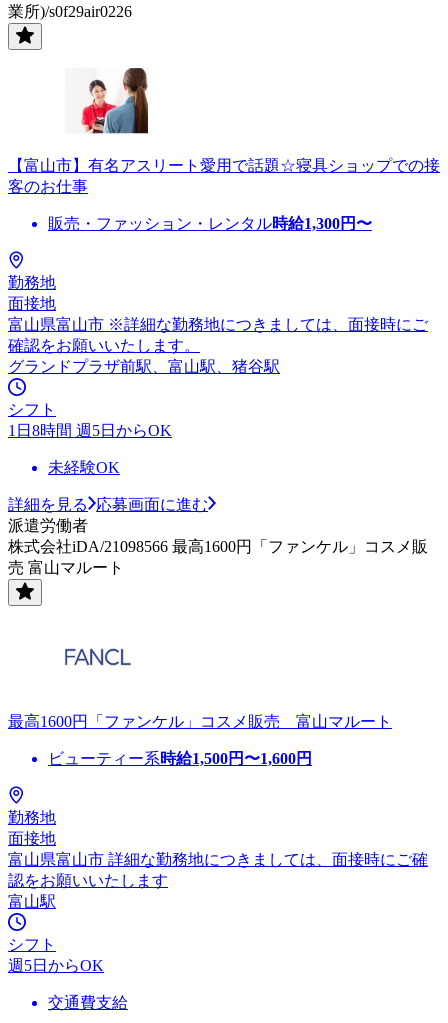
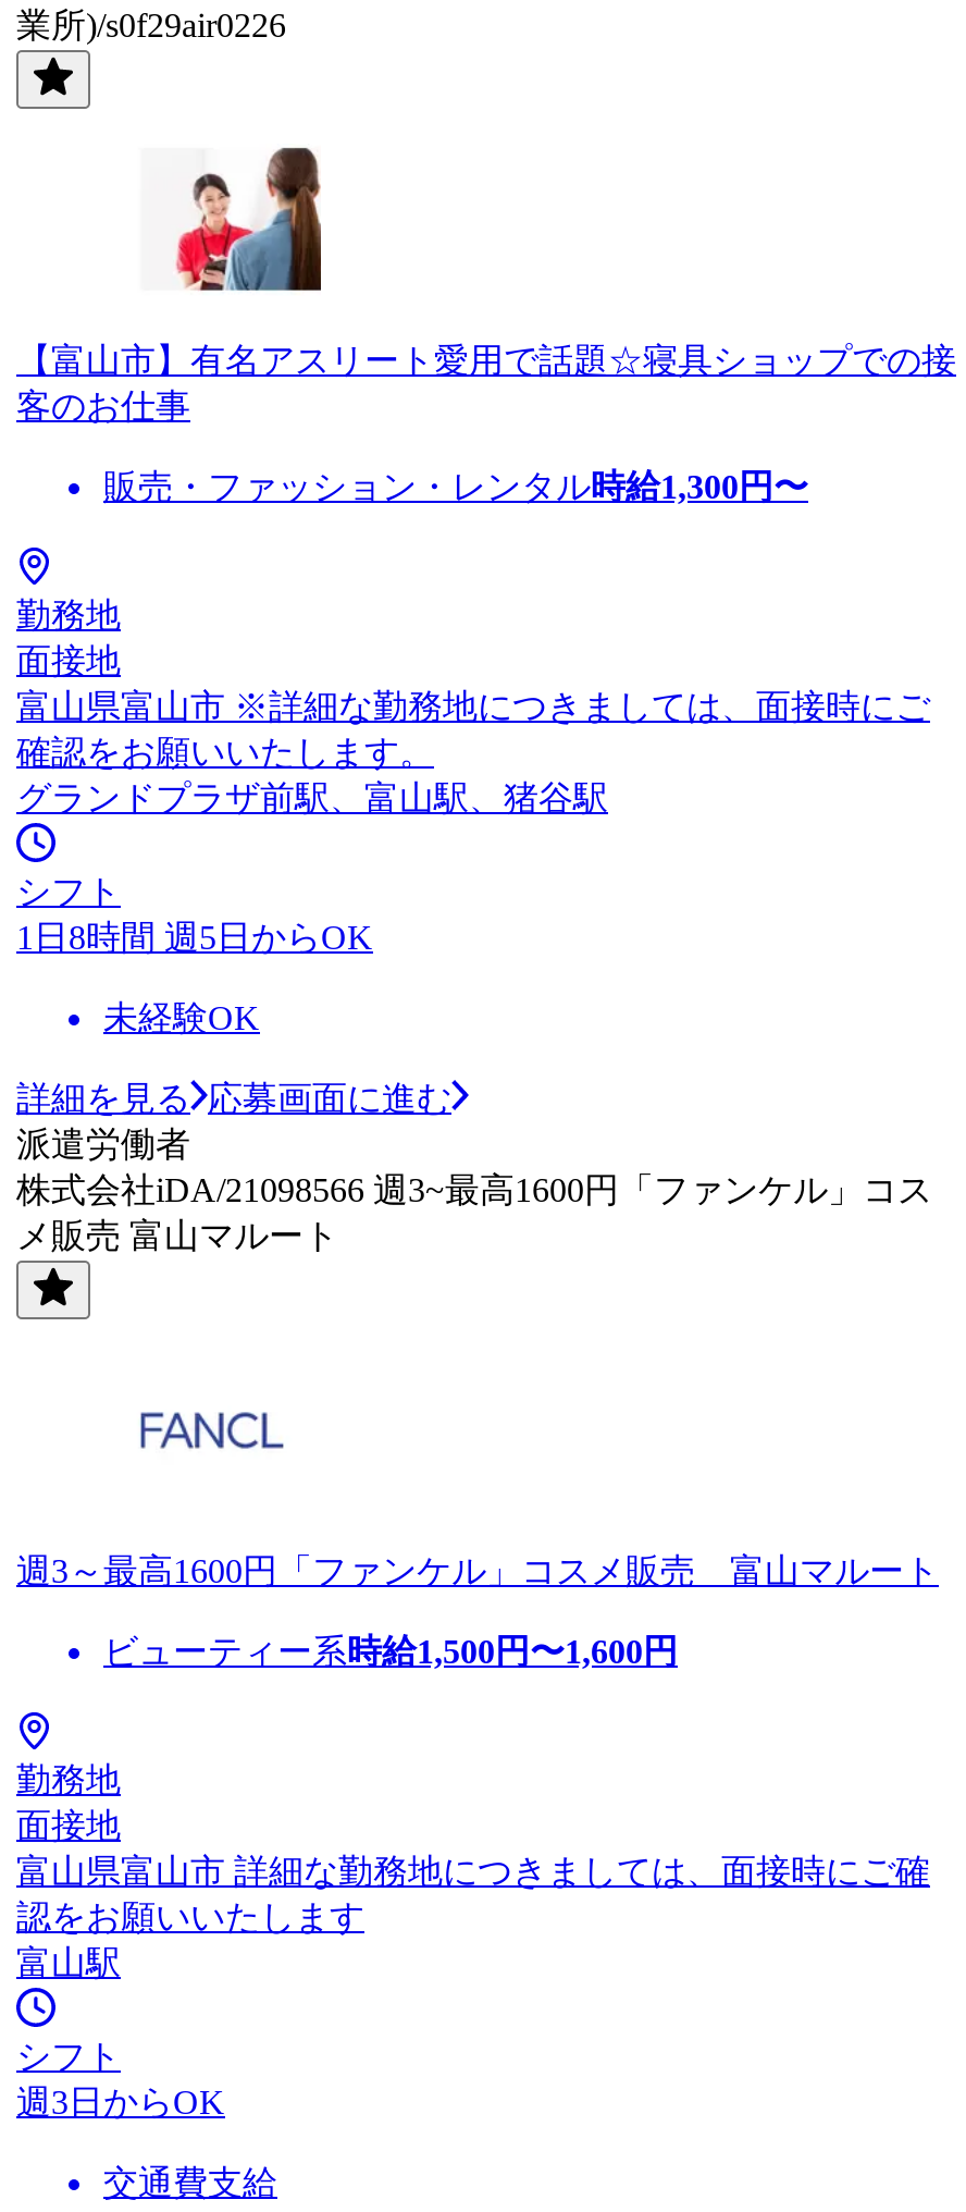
- 株式会社iDA/21098566 最高1600円「ファンケル」コスメ販
- 売 富山マルート
+ 株式会社iDA/21098566 週3~最高1600円「ファンケル」コス
+ メ販売 富山マルート

- 最高1600円「ファンケル」コスメ販売 富山マルート
+ 週3～最高1600円「ファンケル」コスメ販売 富山マルート

- 週5日からOK
+ 週3日からOK
